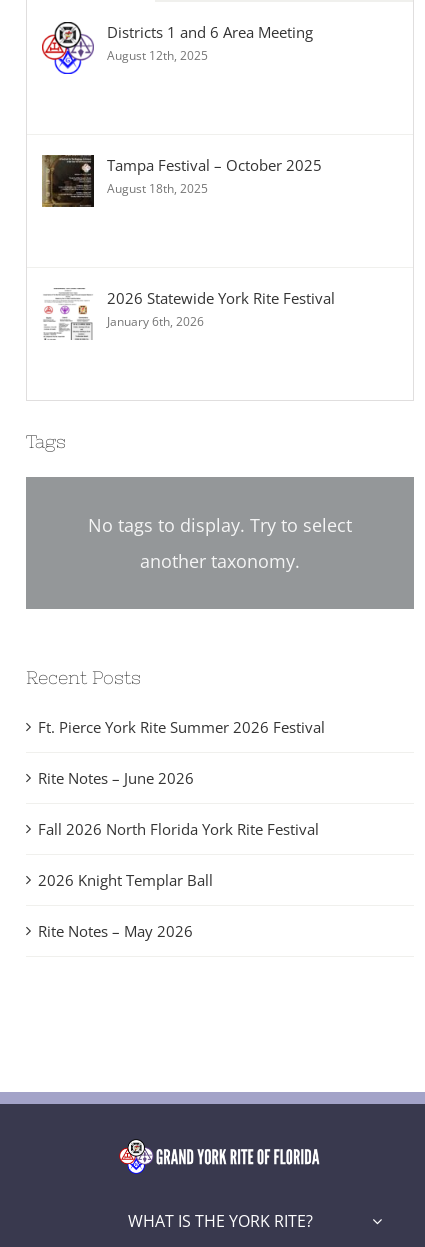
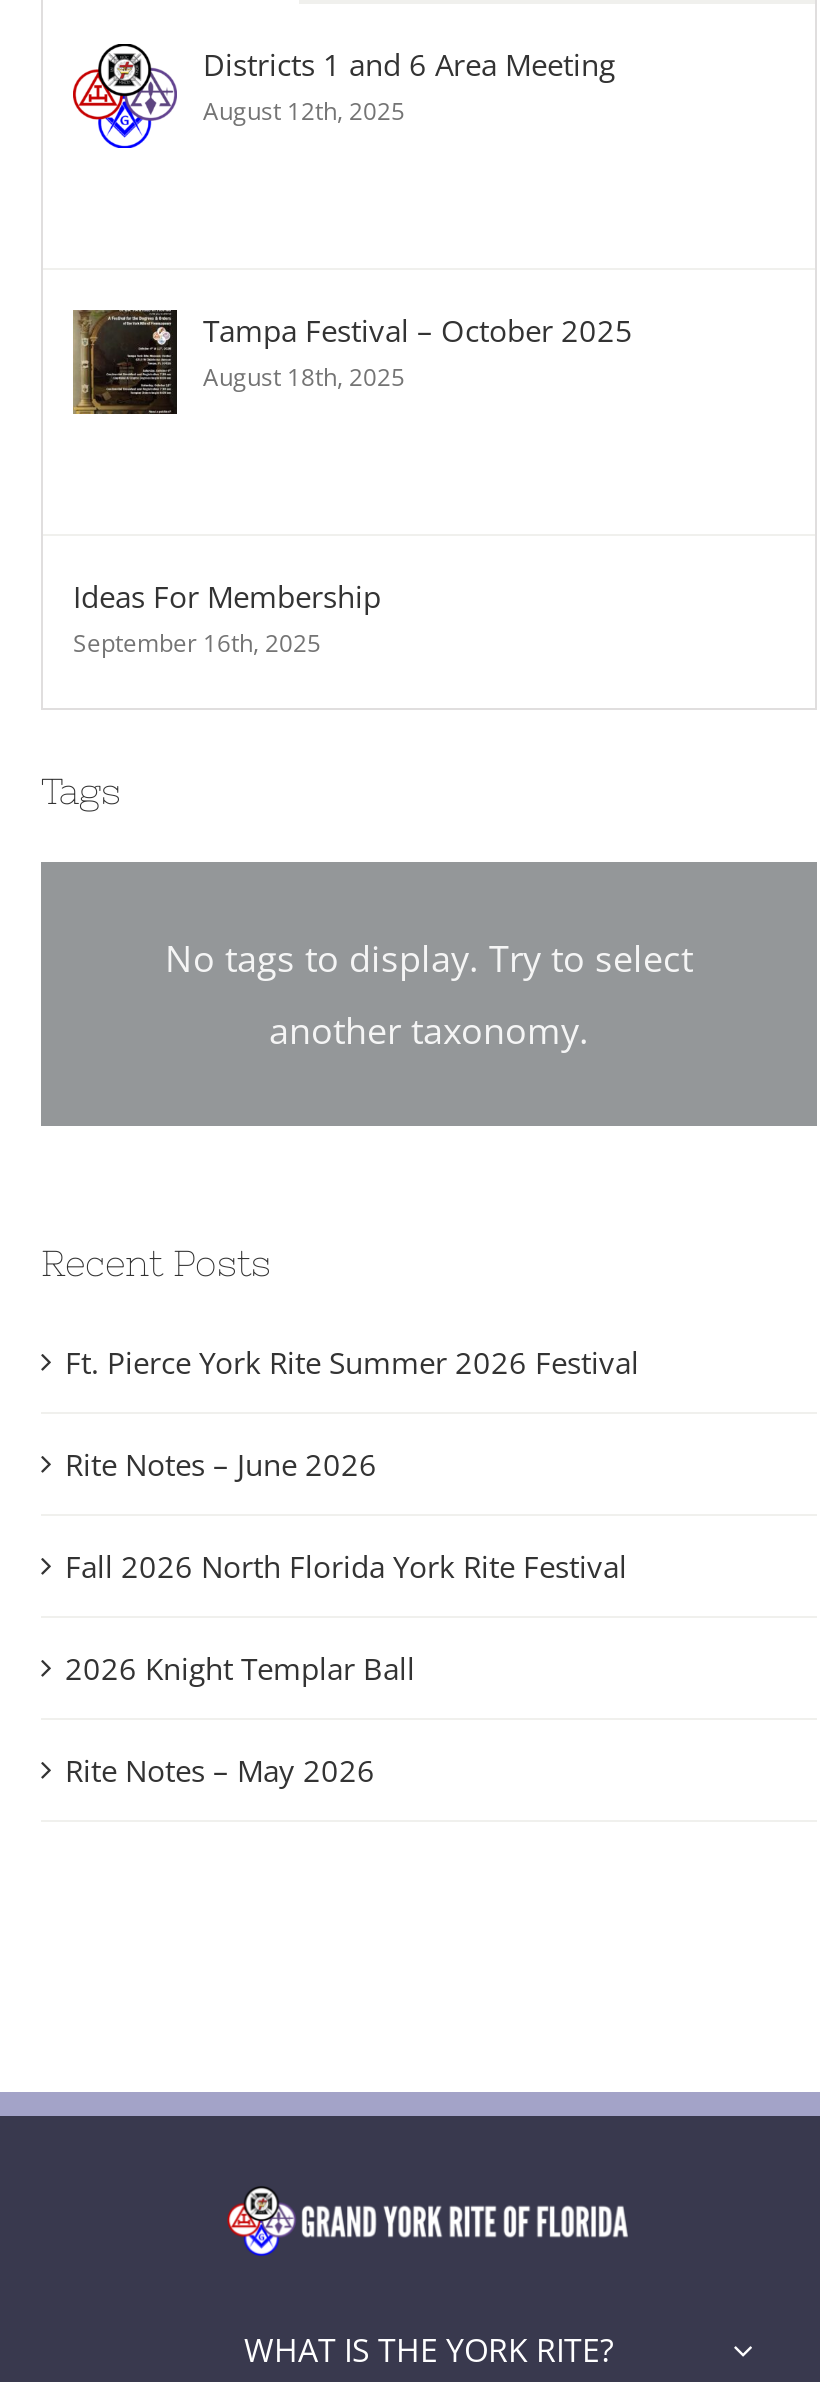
- 2026 Statewide York Rite Festival
- January 6th, 2026
+ Ideas For Membership
+ September 16th, 2025
